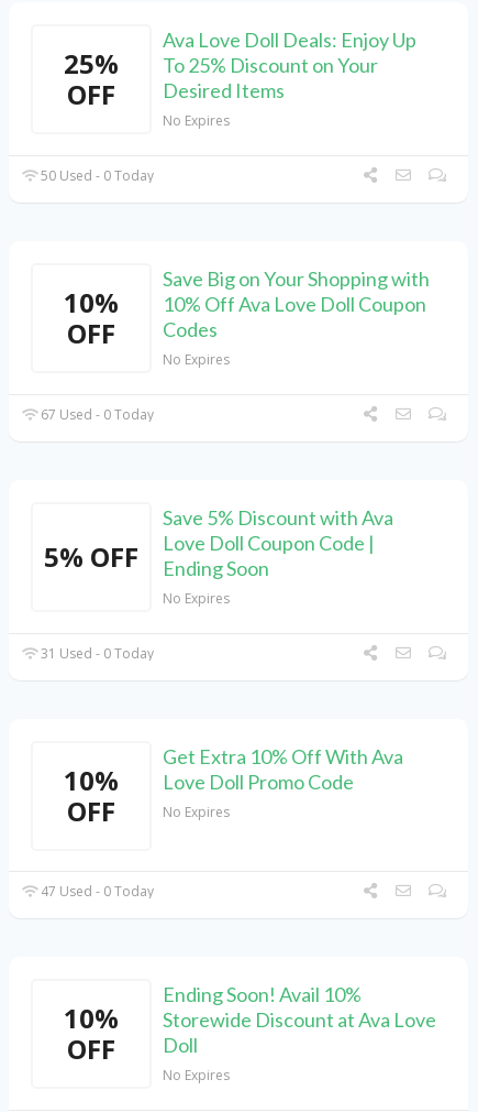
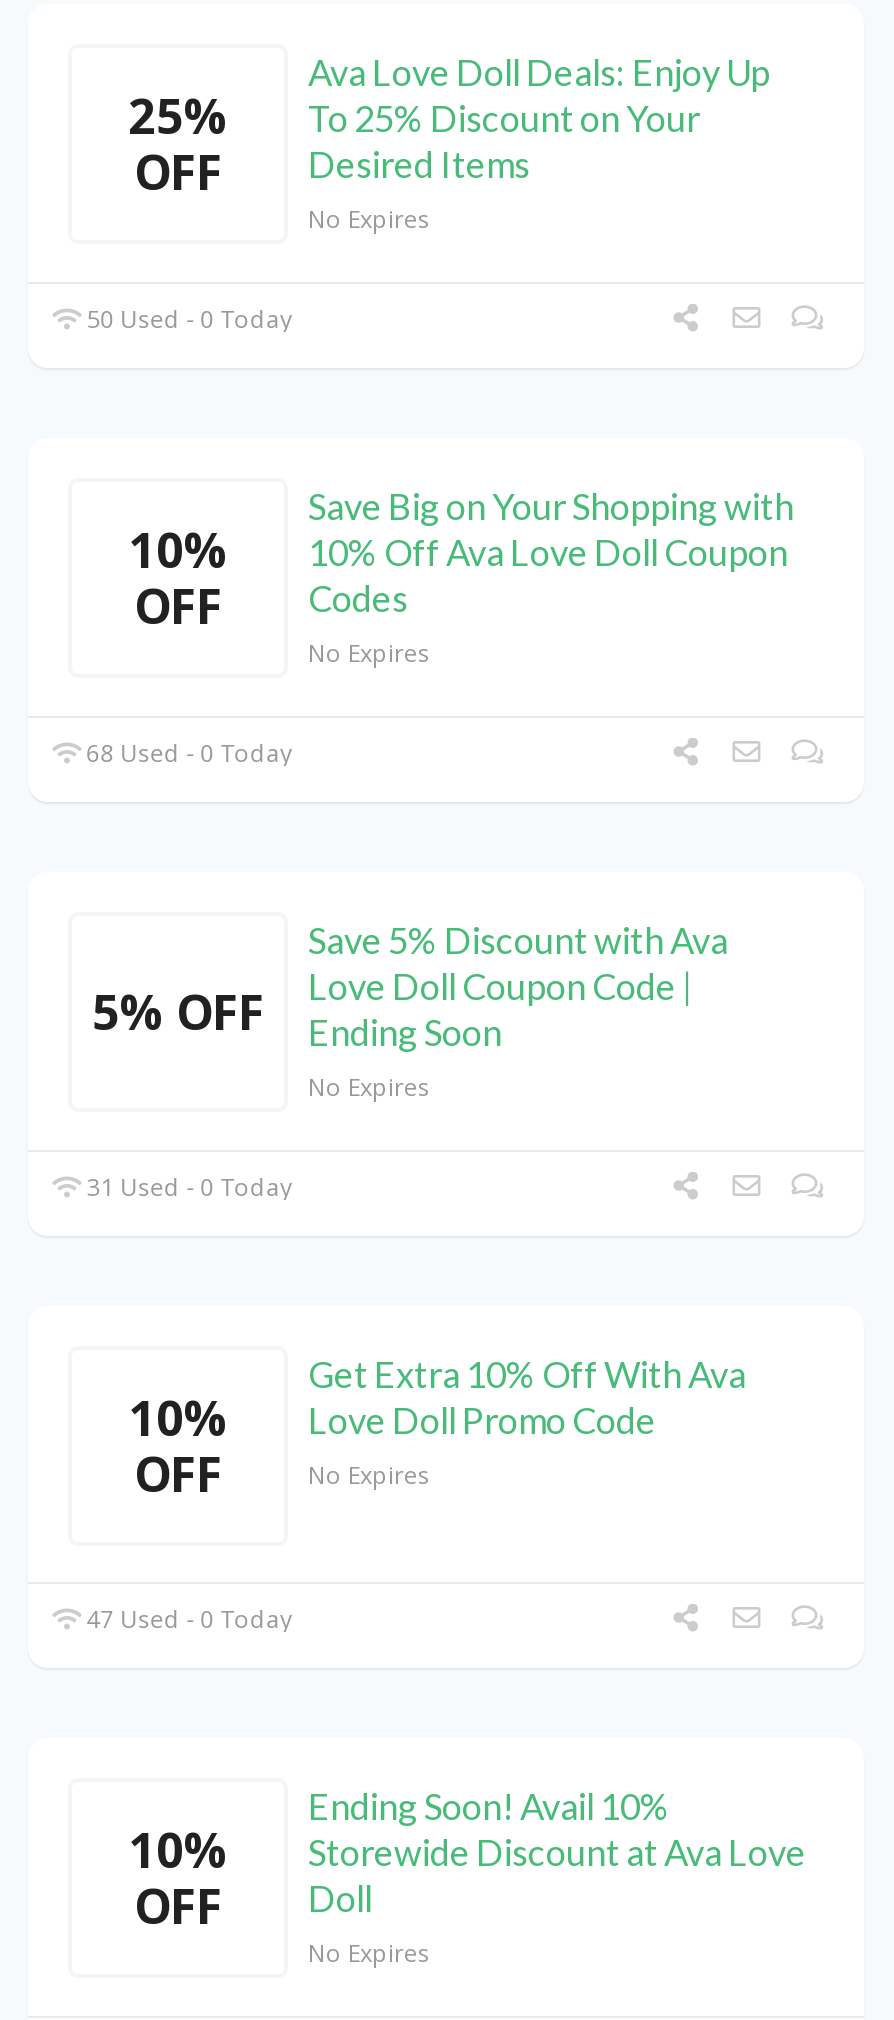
- 67 Used - 0 Today
+ 68 Used - 0 Today
